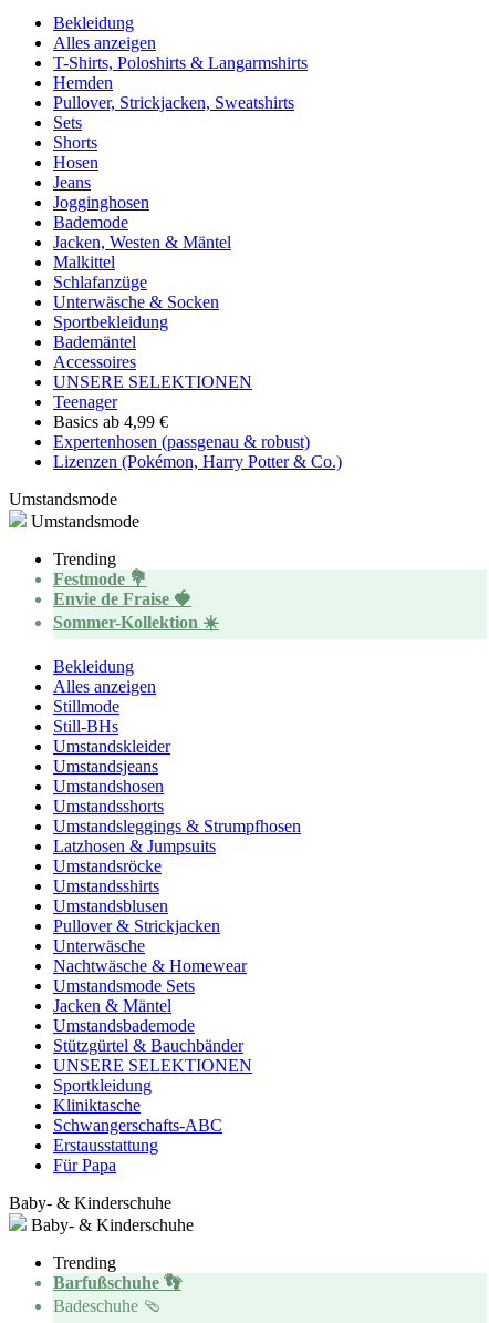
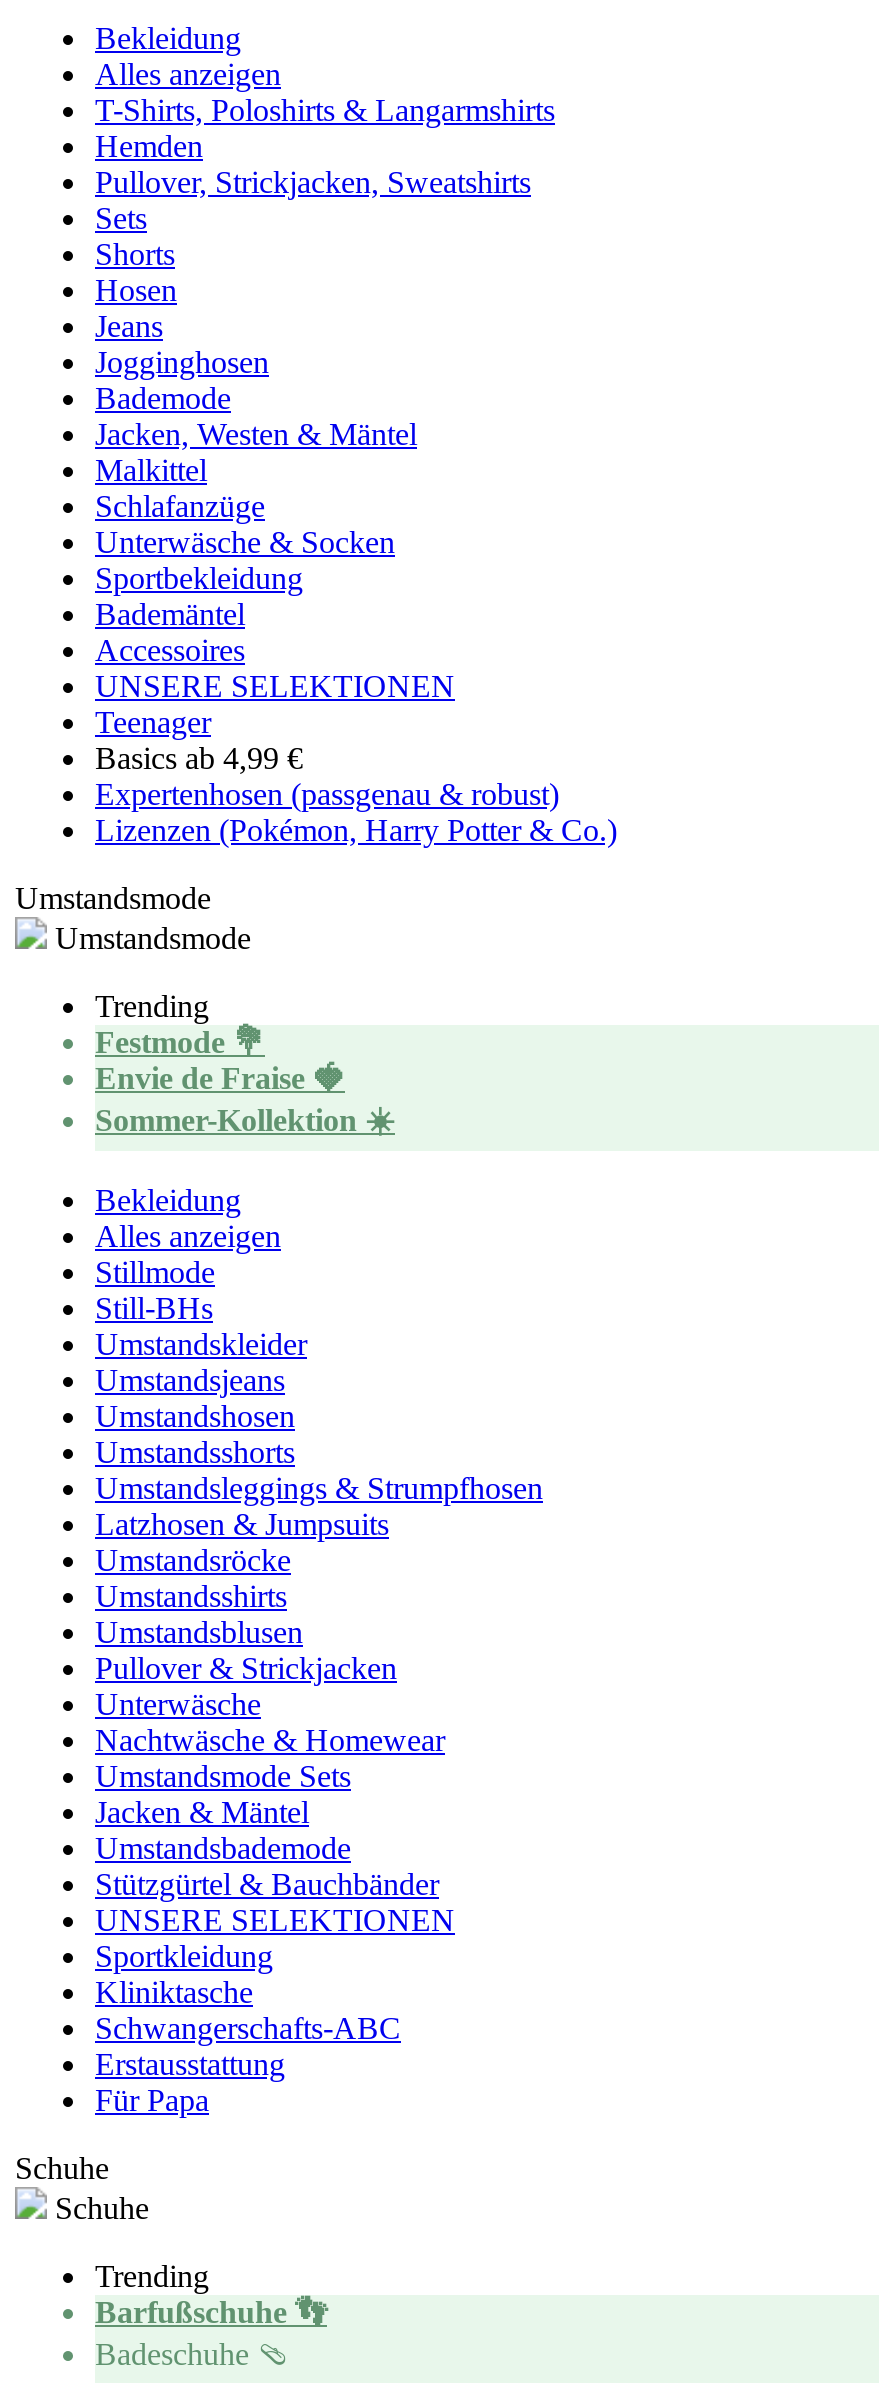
- Baby- & Kinderschuhe
- Baby- & Kinderschuhe
+ Schuhe
+ Schuhe
